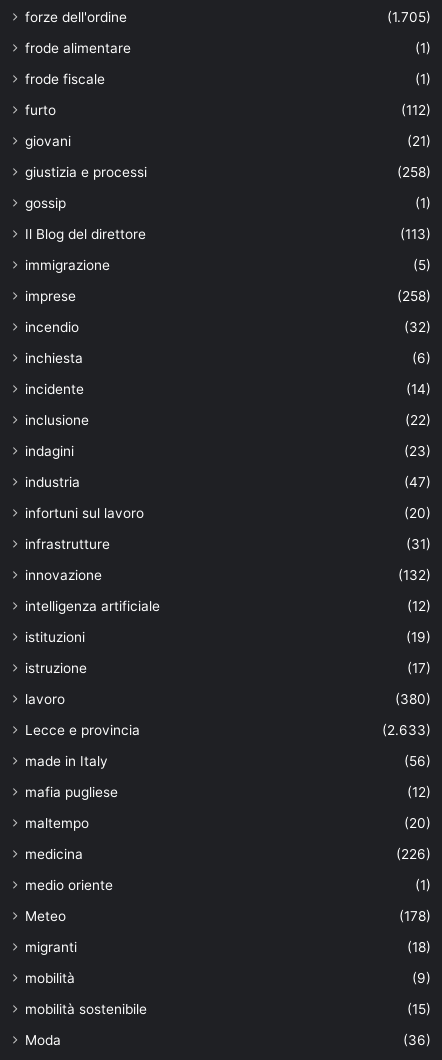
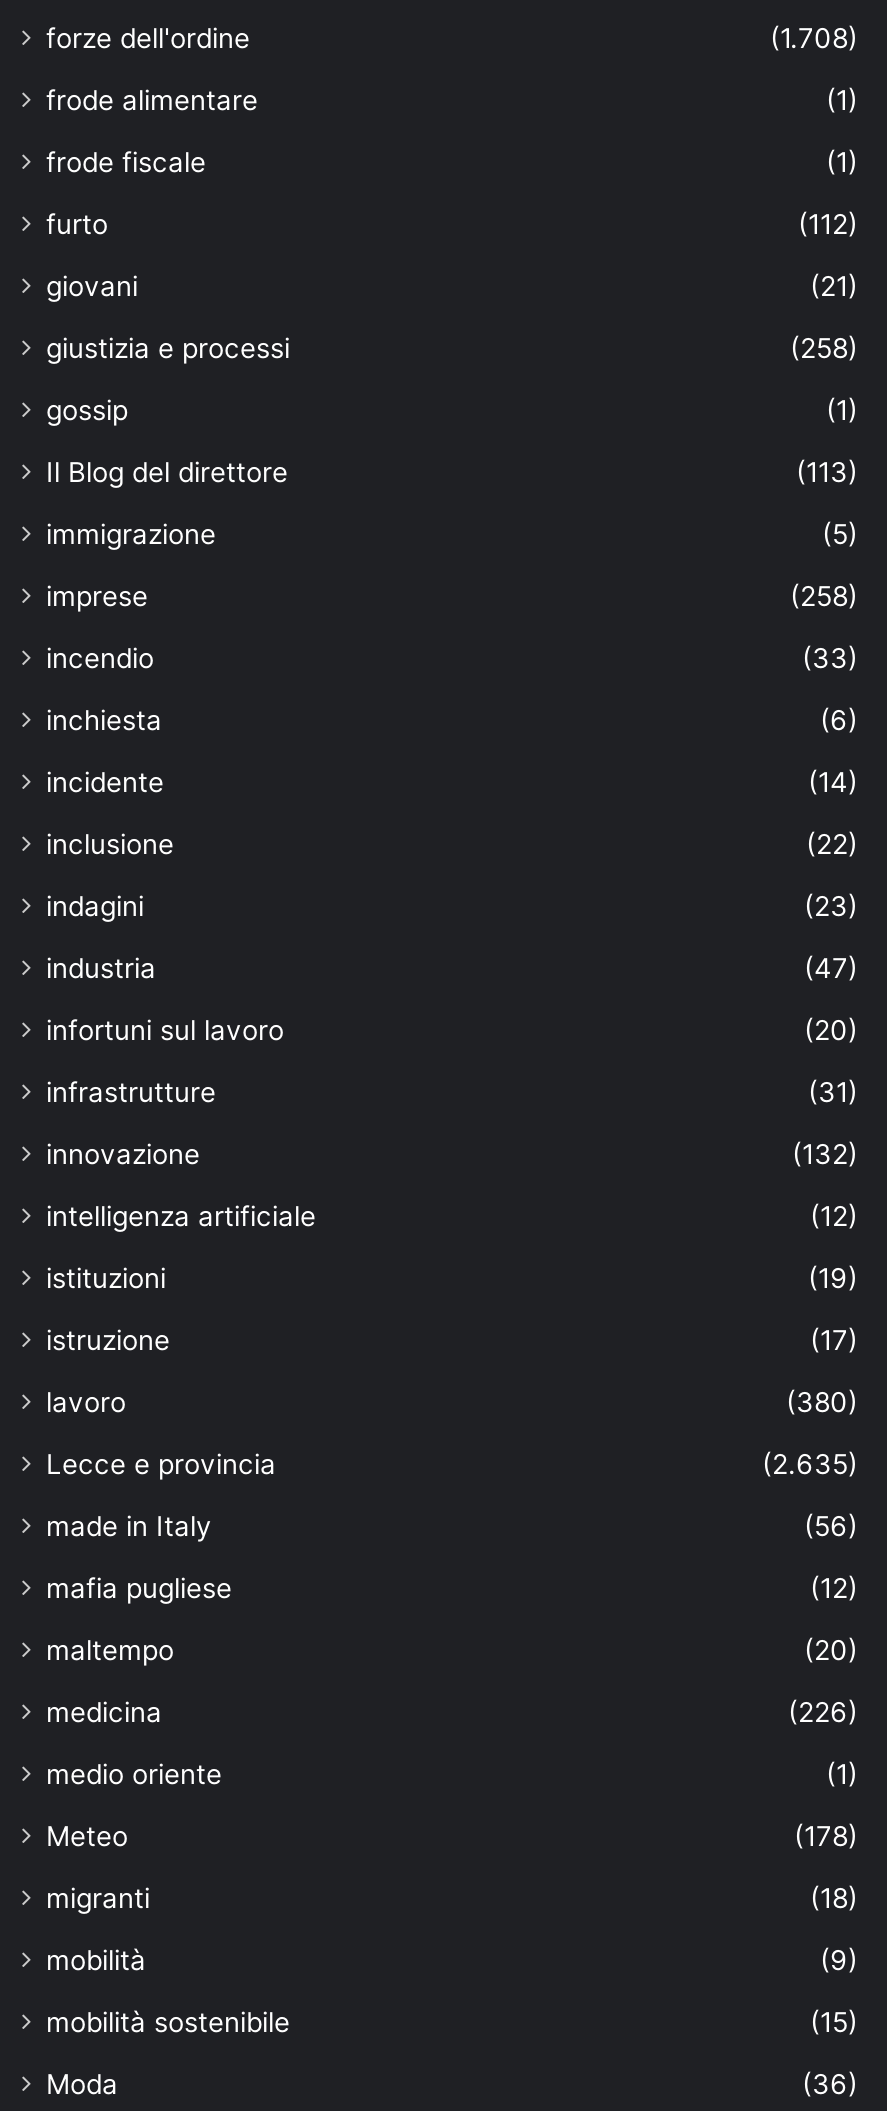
- (1.705)
+ (1.708)

- (32)
+ (33)

- (2.633)
+ (2.635)
